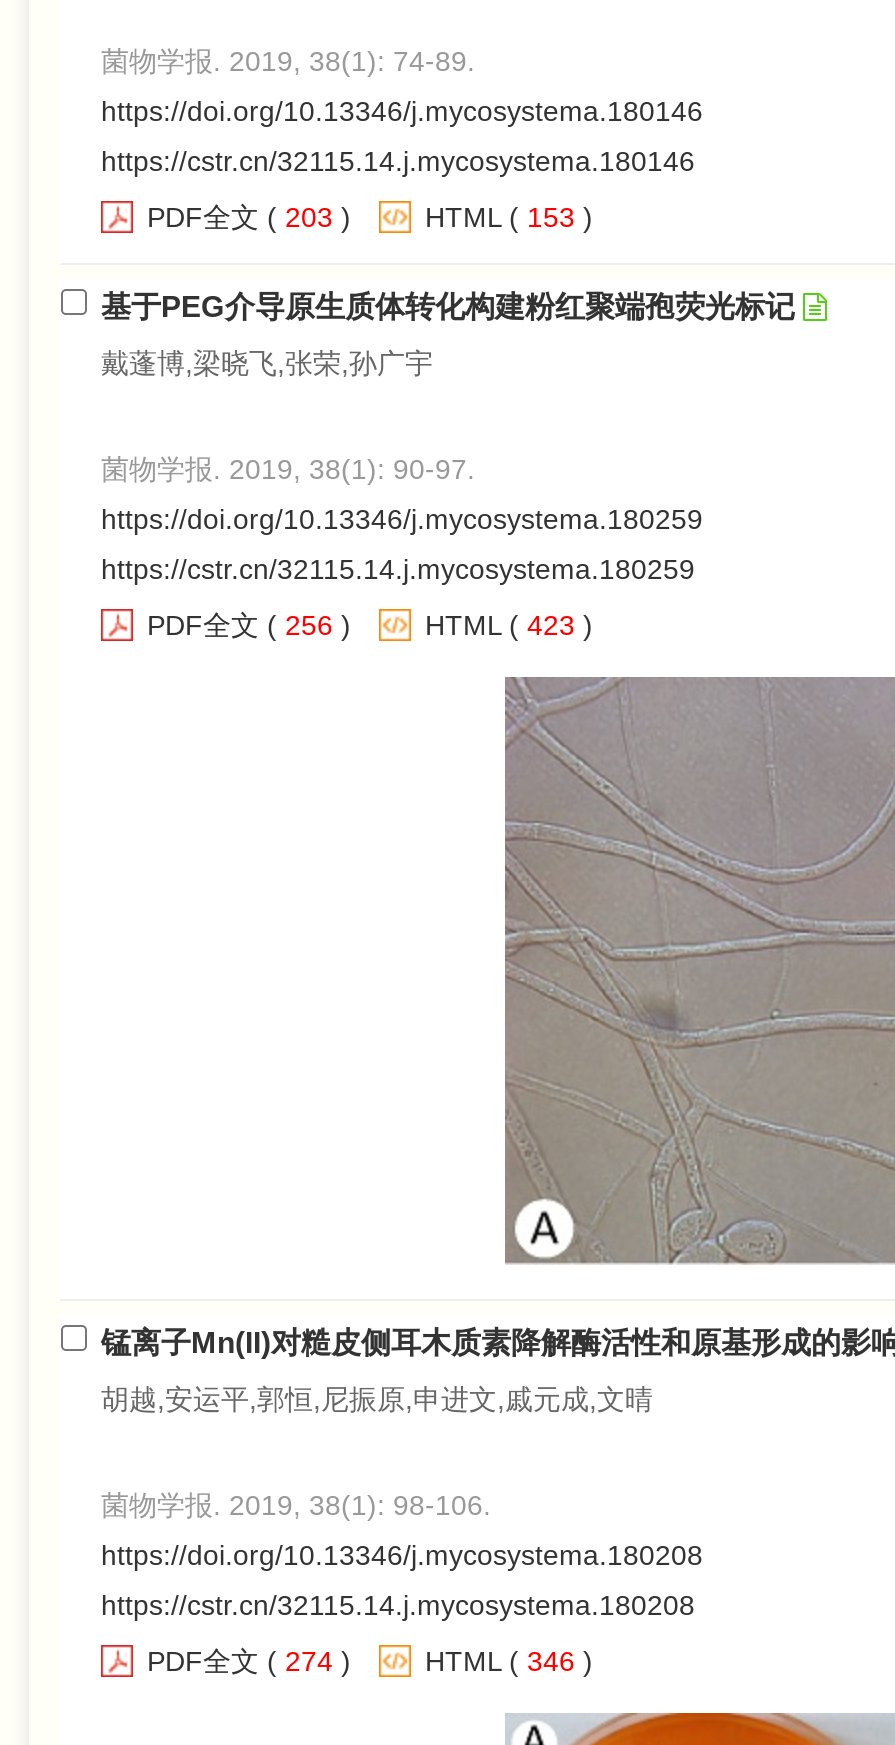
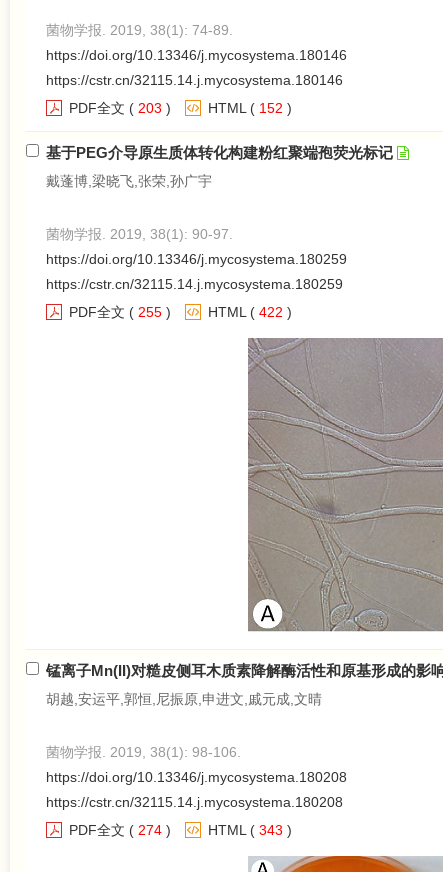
- HTML ( 153)
+ HTML ( 152)

- PDF全文( 256)
+ PDF全文( 255)

- HTML ( 423)
+ HTML ( 422)

- HTML ( 346)
+ HTML ( 343)
